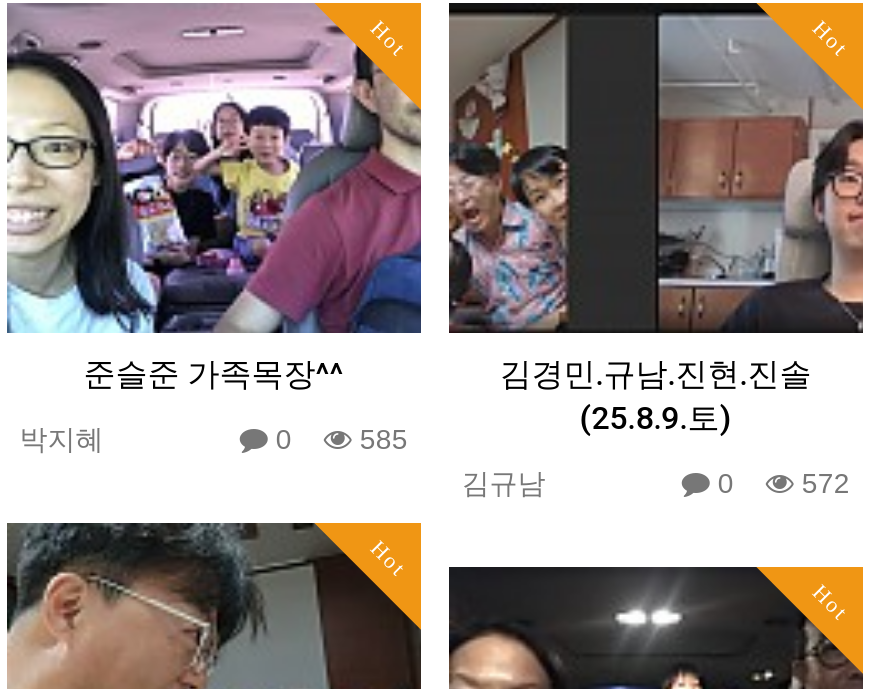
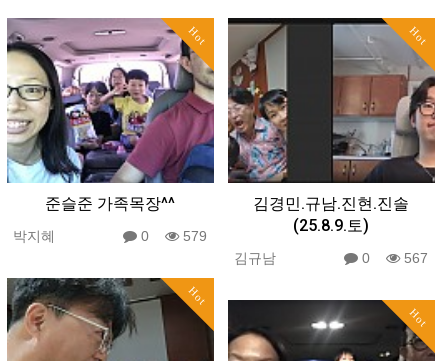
- 0 585
+ 0 579

- 0 572
+ 0 567
